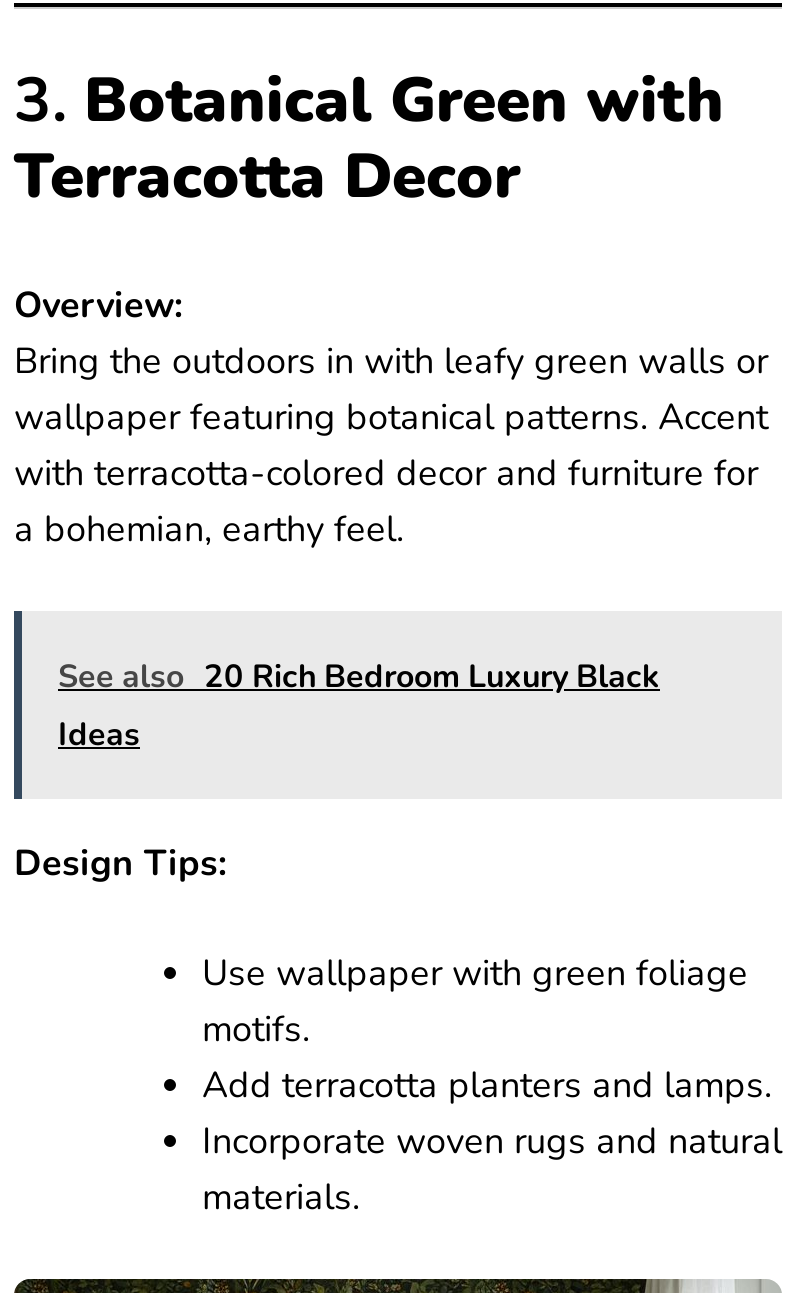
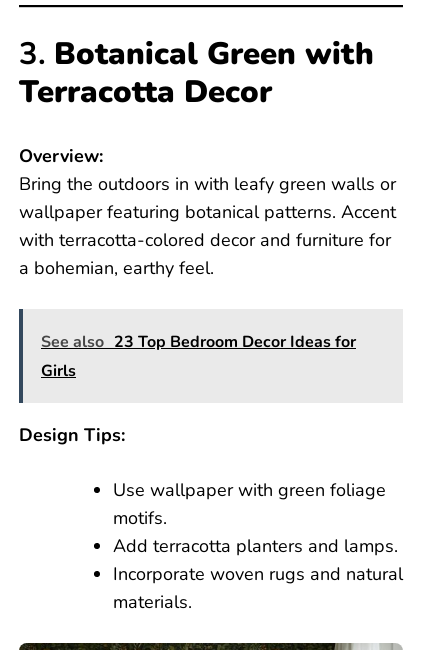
- See also 20 Rich Bedroom Luxury Black
- Ideas
+ See also 23 Top Bedroom Decor Ideas for
+ Girls
